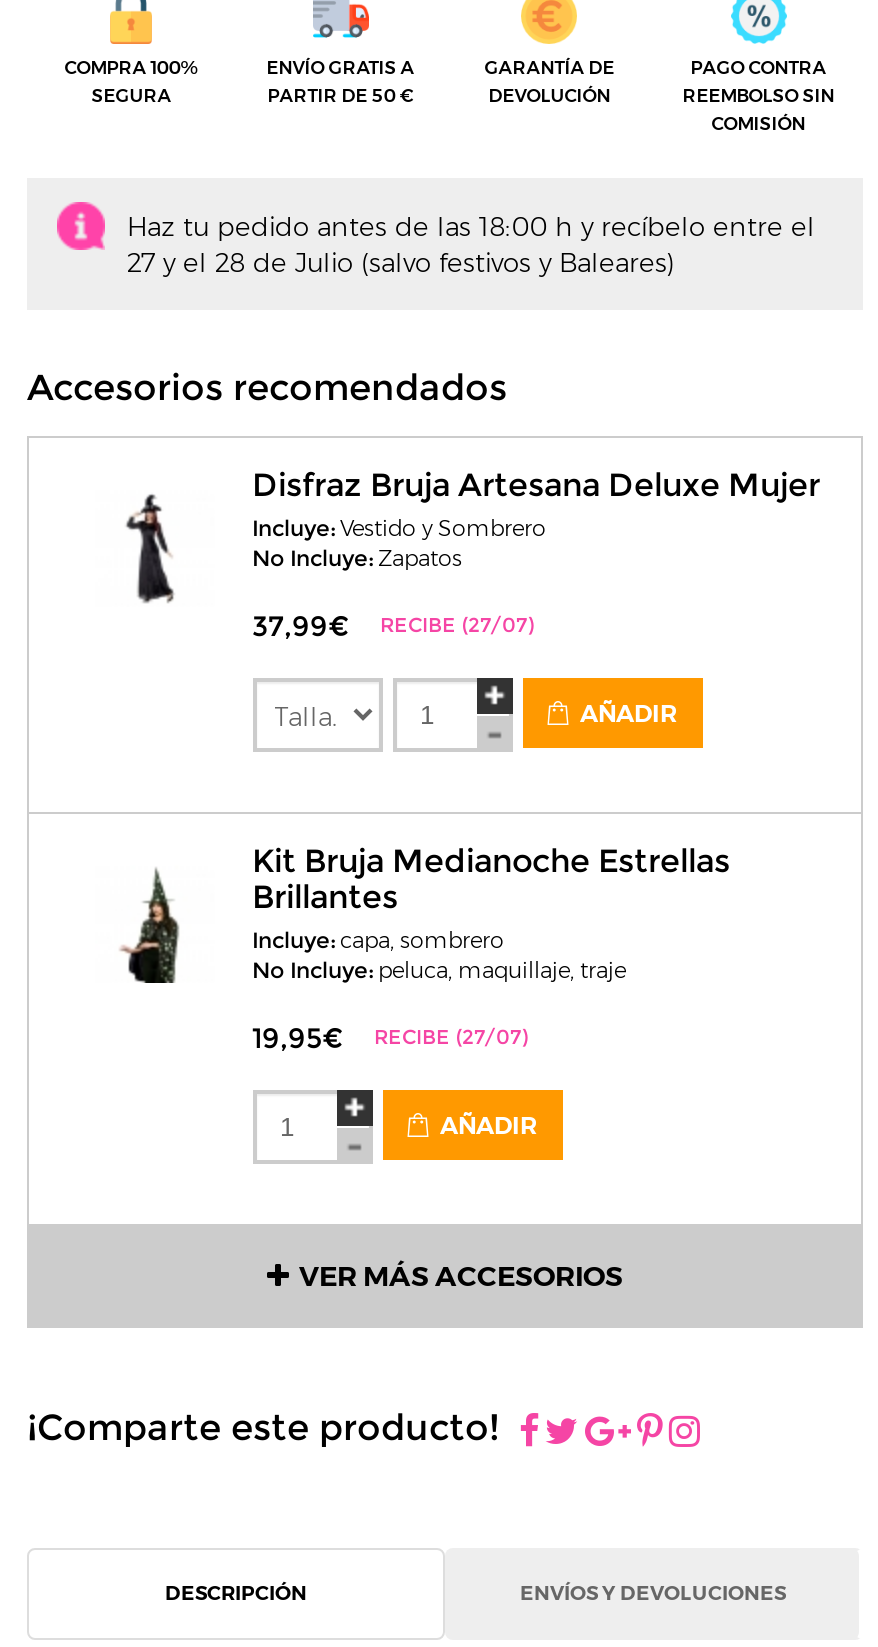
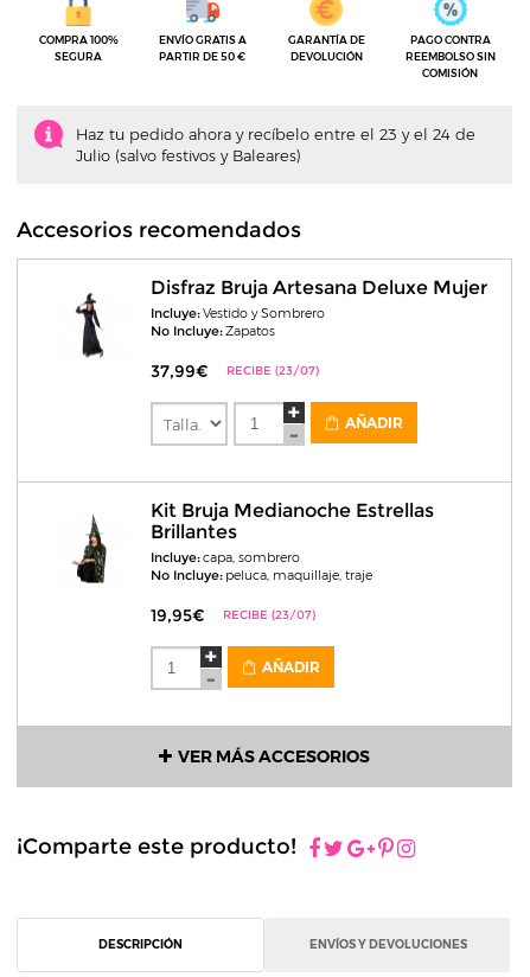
- Haz tu pedido antes de las 18:00 h y recíbelo entre el
- 27 y el 28 de Julio (salvo festivos y Baleares)
+ Haz tu pedido ahora y recíbelo entre el 23 y el 24 de
+ Julio (salvo festivos y Baleares)

- 37,99€ RECIBE (27/07)
+ 37,99€ RECIBE (23/07)

- 19,95€ RECIBE (27/07)
+ 19,95€ RECIBE (23/07)
